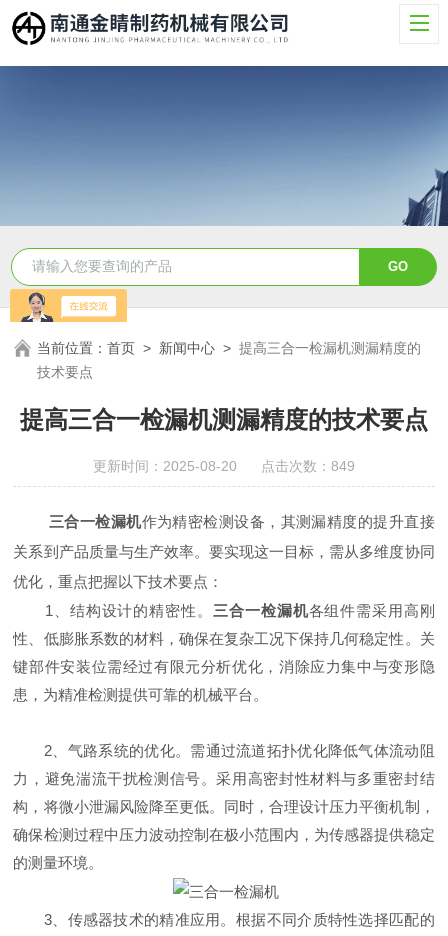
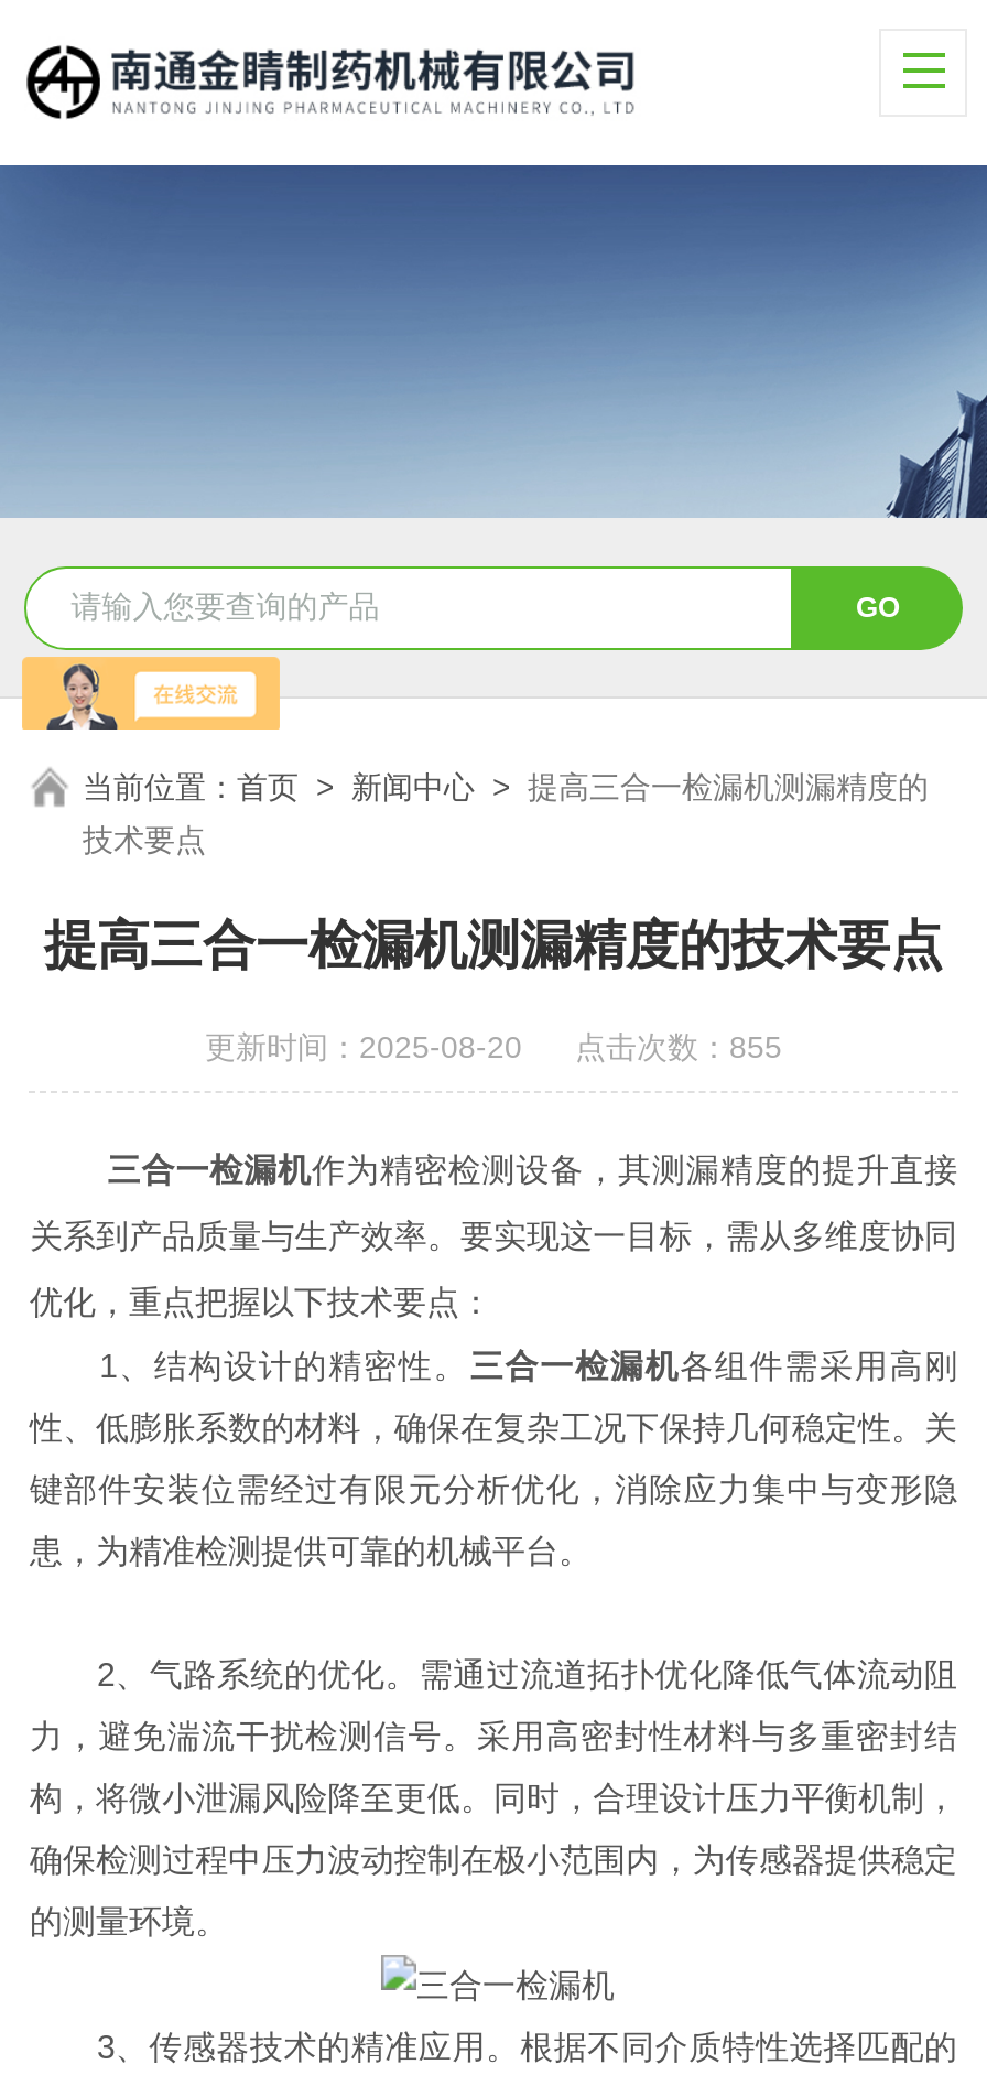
- 更新时间：2025-08-20 点击次数：849
+ 更新时间：2025-08-20 点击次数：855
